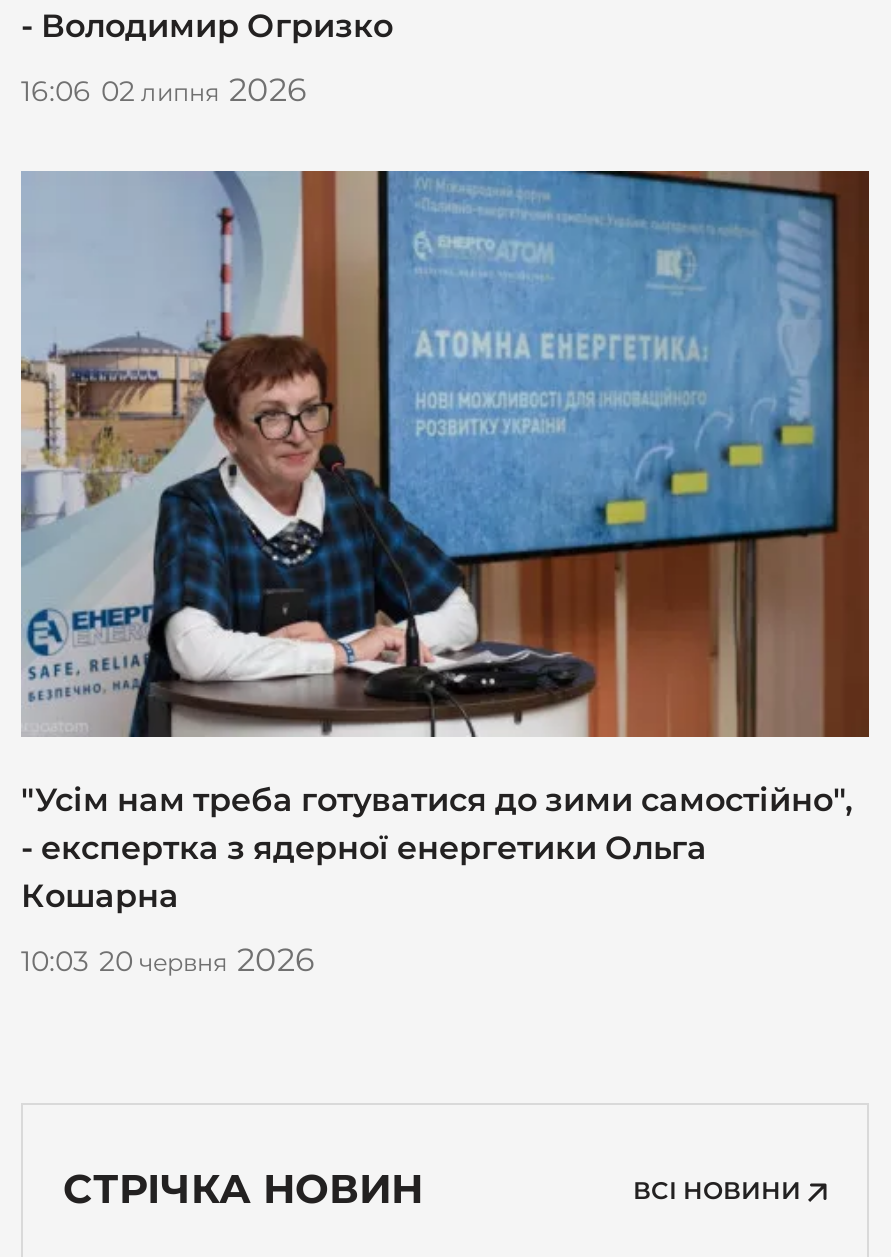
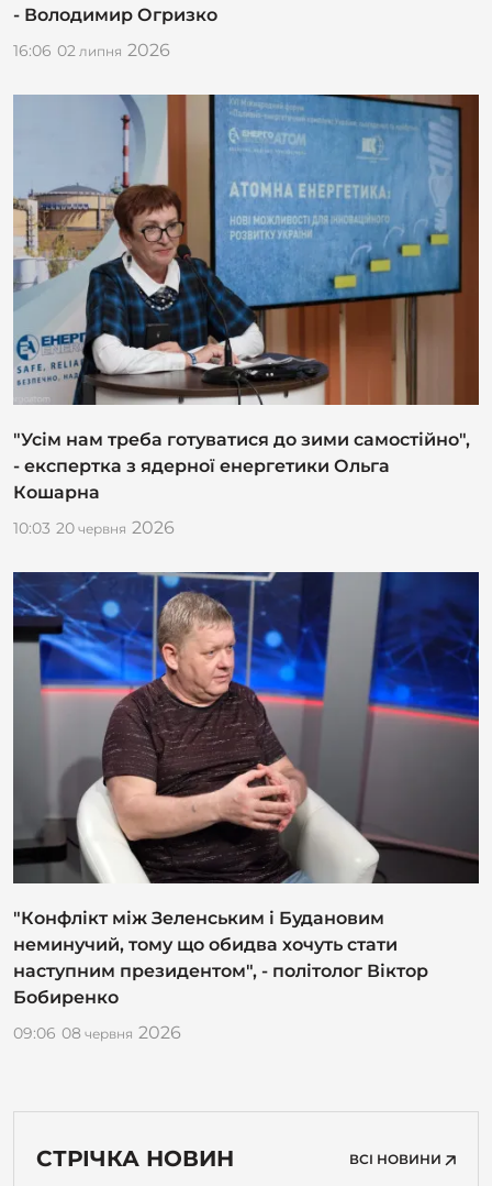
+ [image]
+ "Конфлікт між Зеленським і Будановим
+ неминучий, тому що обидва хочуть стати
+ наступним президентом", - політолог Віктор
+ Бобиренко
+ 09:06 08 червня 2026
